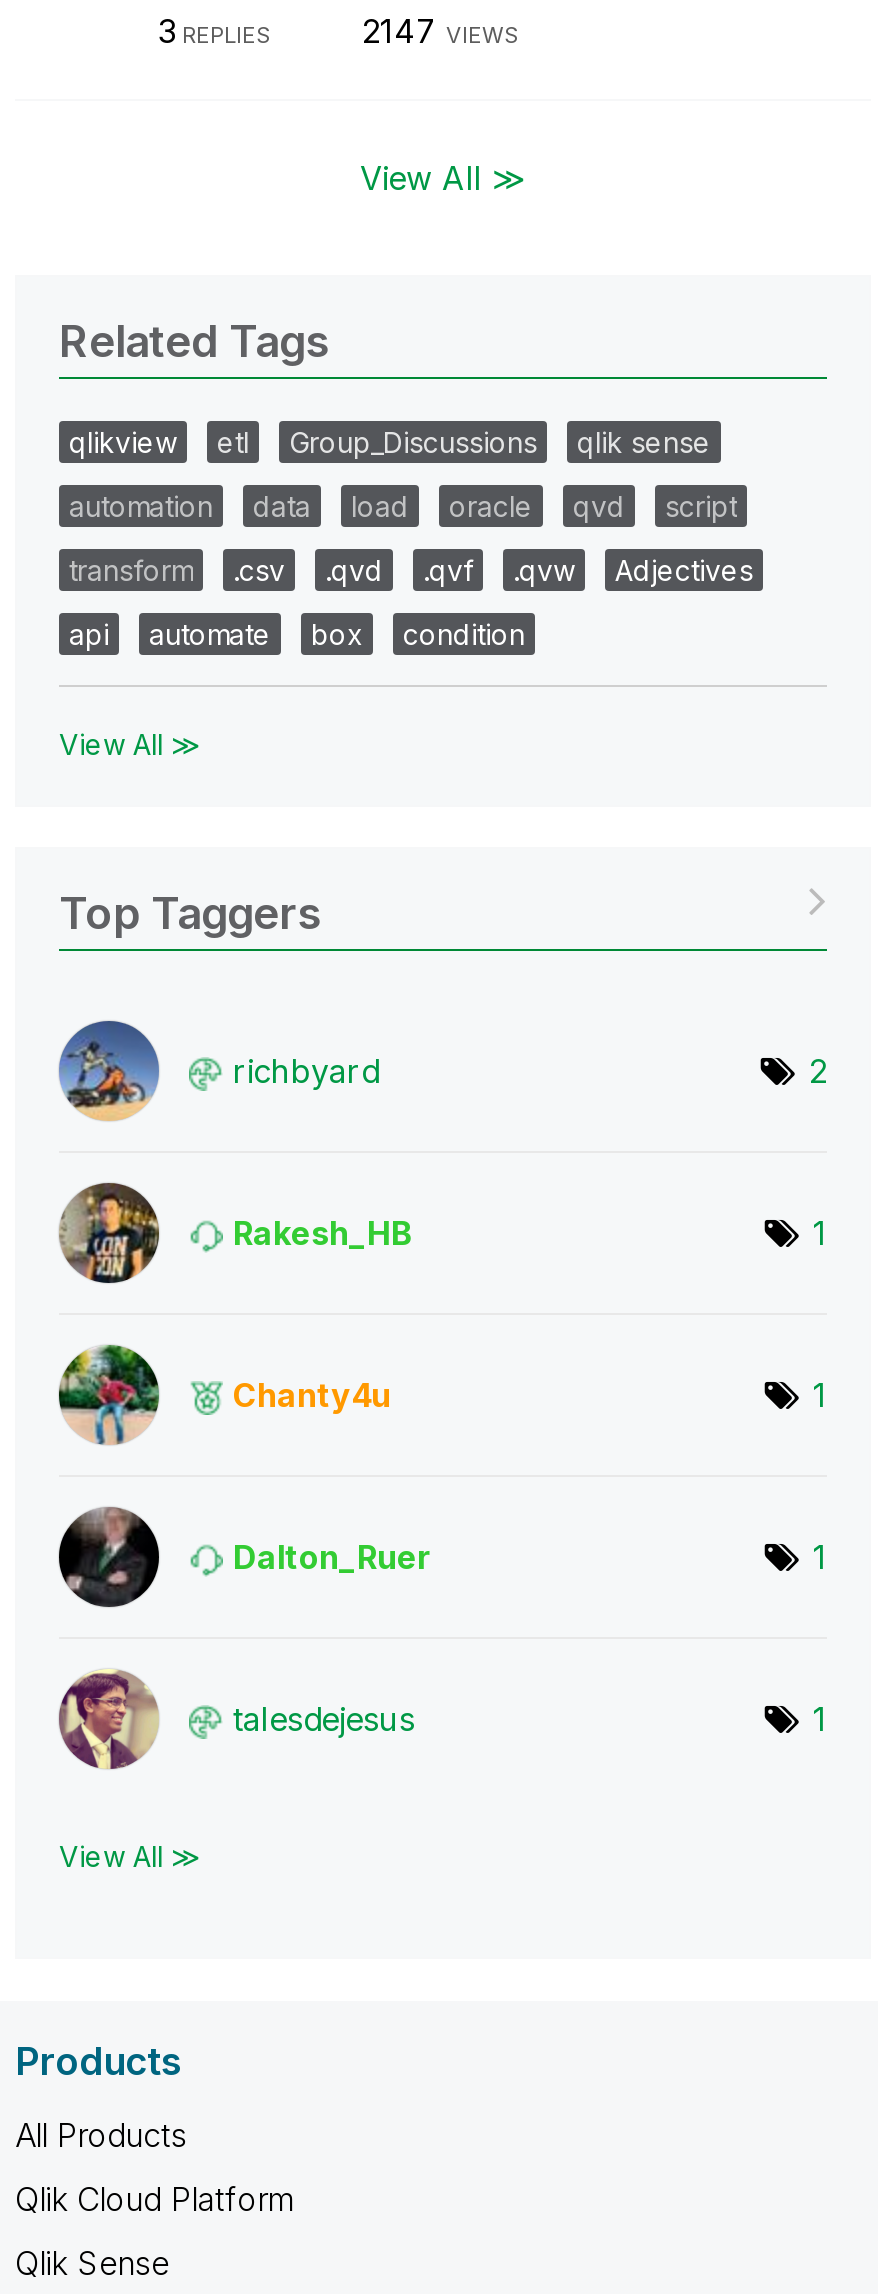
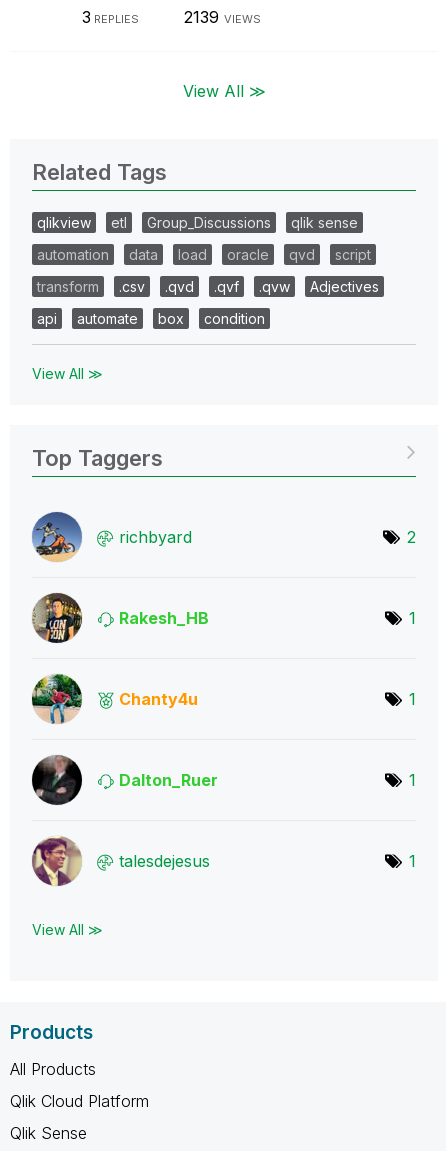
- 2147 VIEWS
+ 2139 VIEWS
